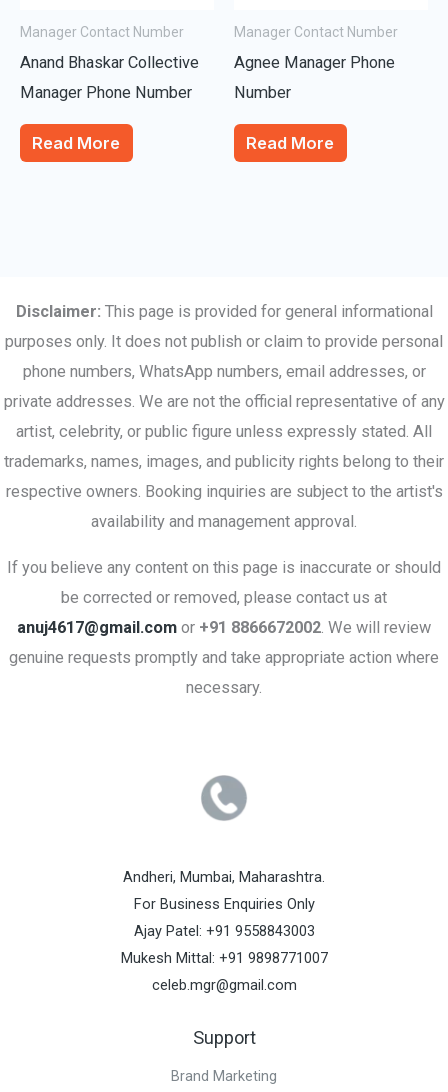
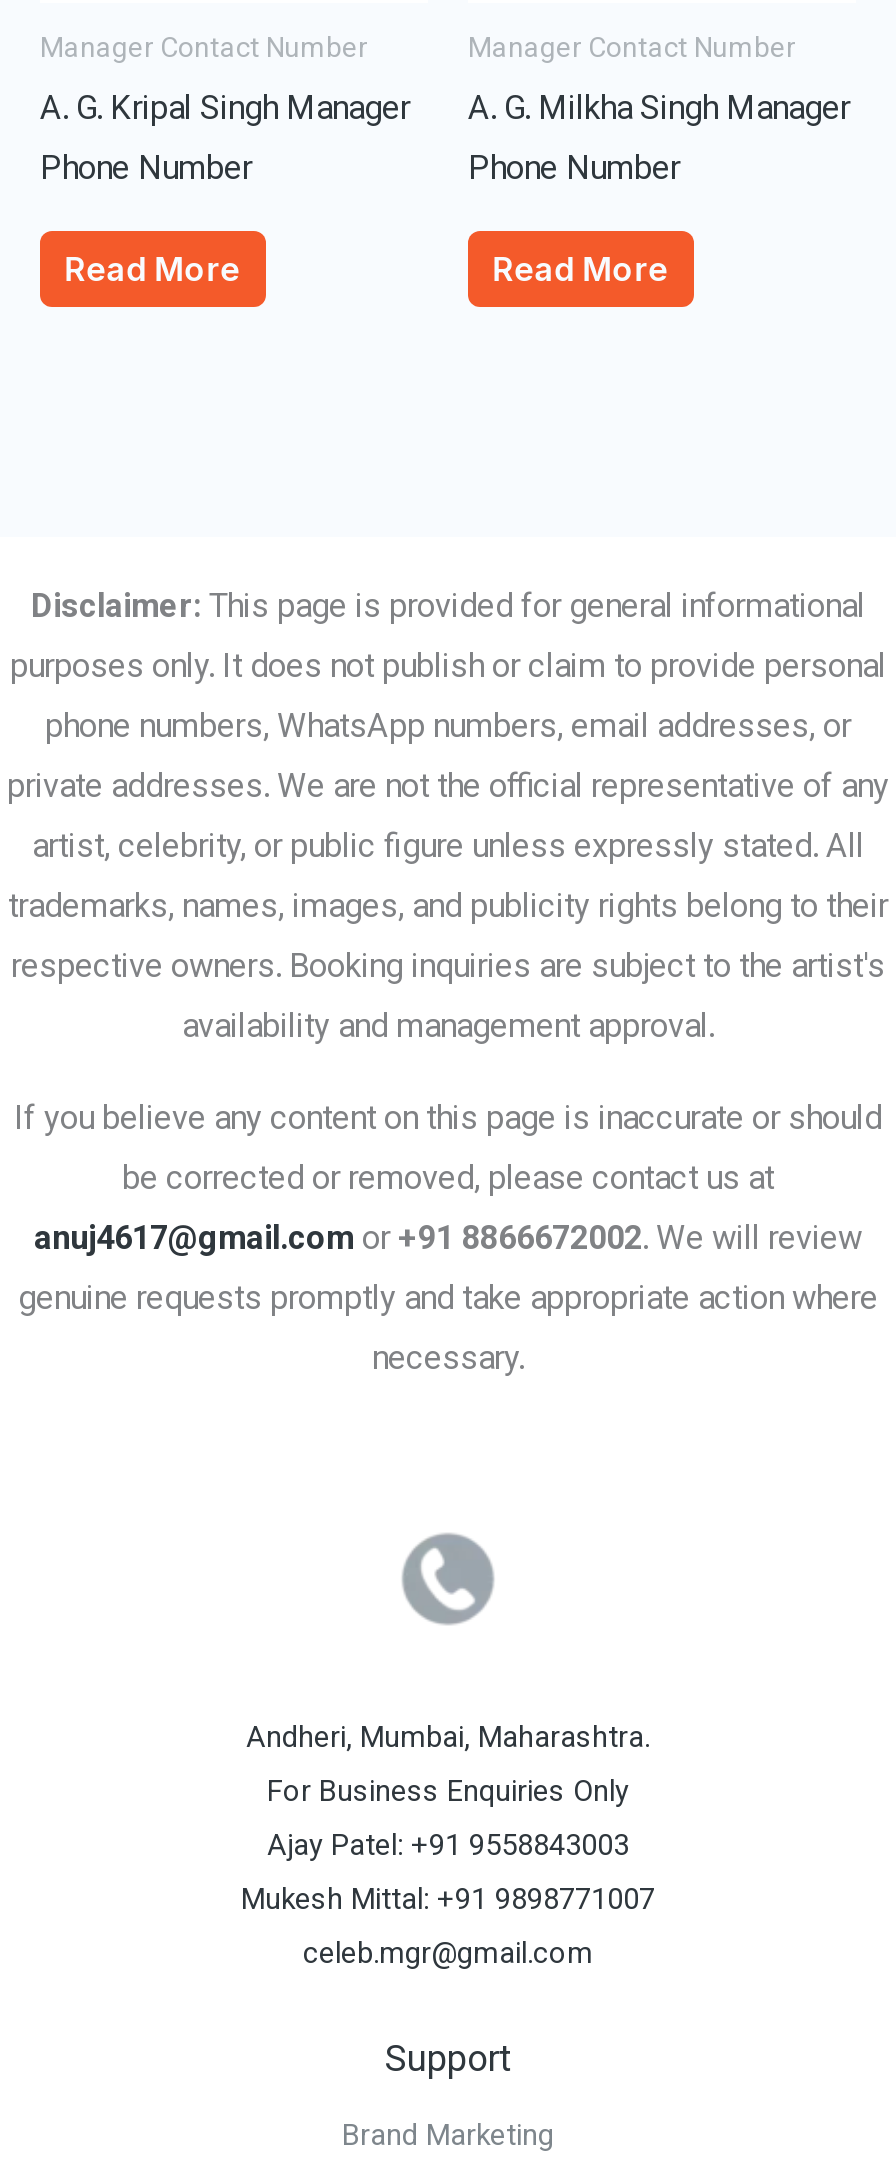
- Anand Bhaskar Collective
+ A. G. Kripal Singh Manager

- Agnee Manager Phone
+ A. G. Milkha Singh Manager

- Manager Phone Number
+ Phone Number

- Number
+ Phone Number
